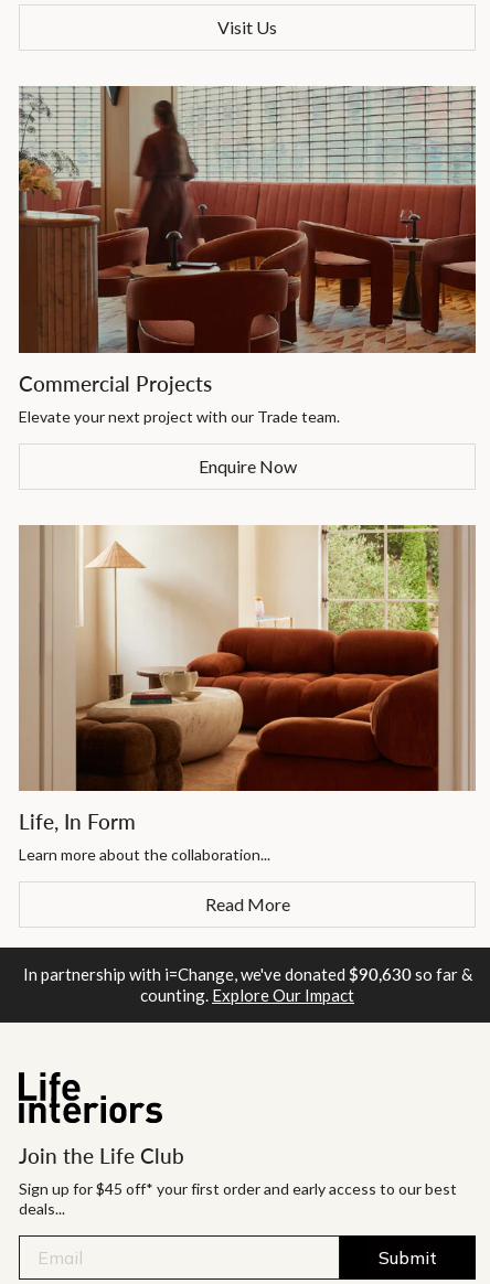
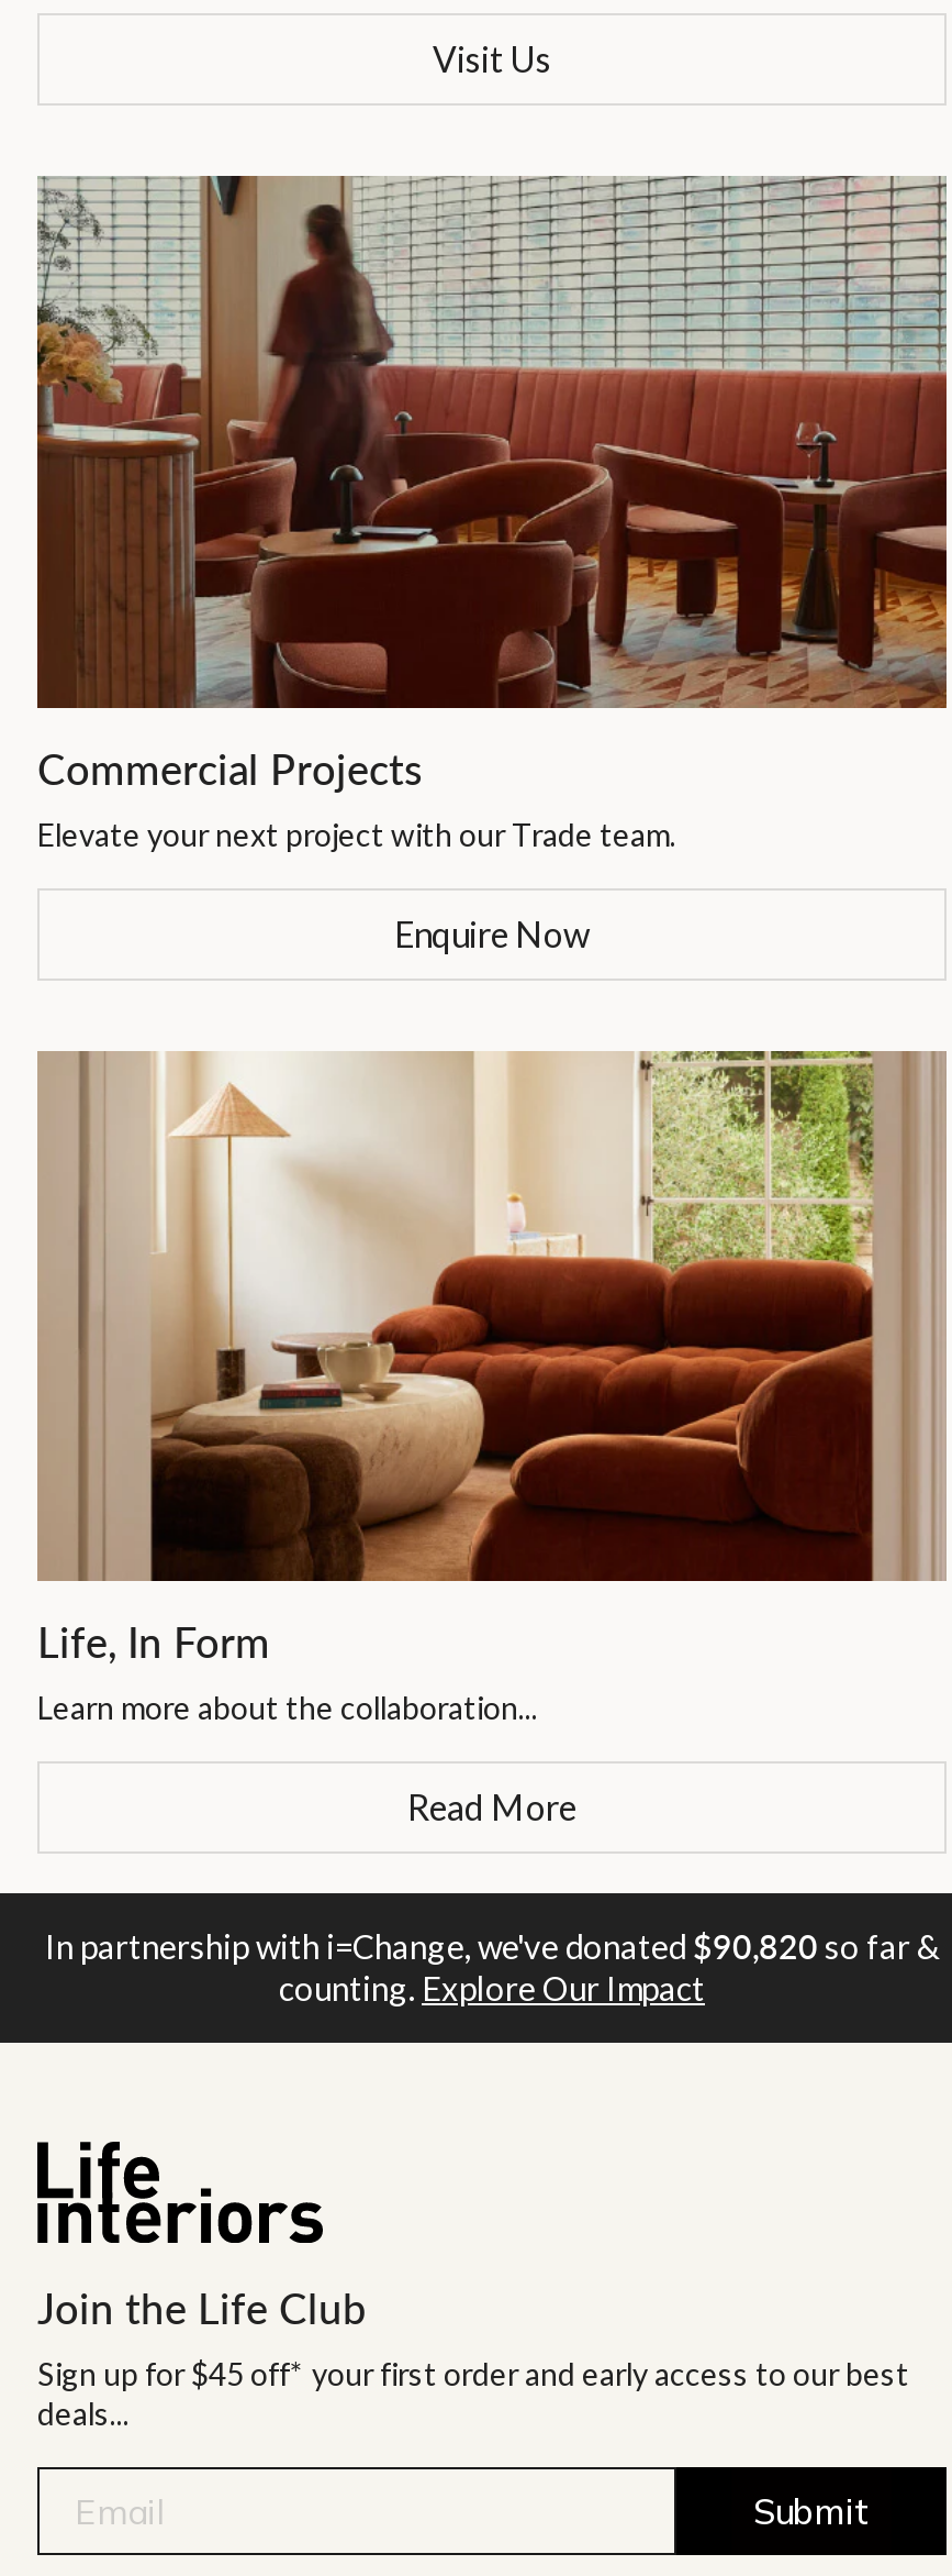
- In partnership with i=Change, we've donated $90,630 so far &
+ In partnership with i=Change, we've donated $90,820 so far &
